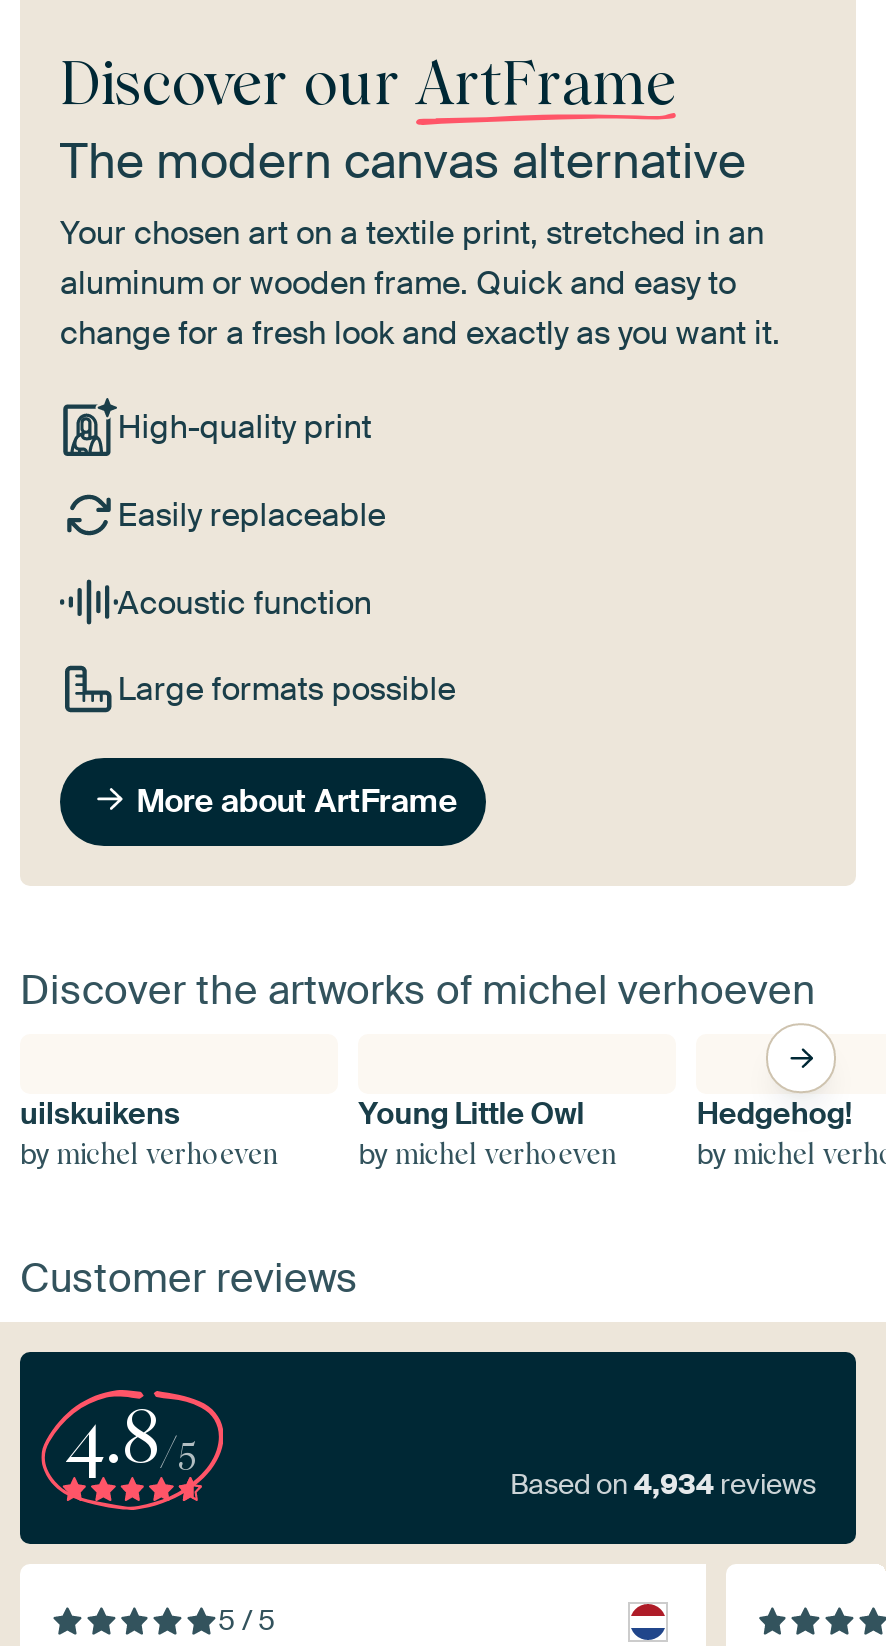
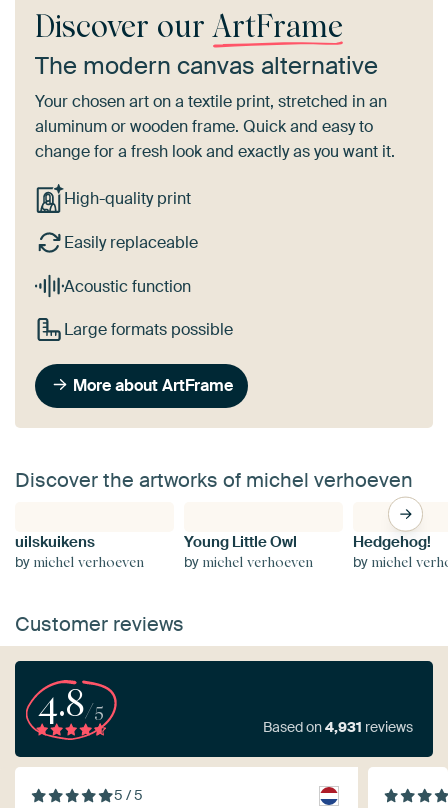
- Based on 4,934 reviews
+ Based on 4,931 reviews
